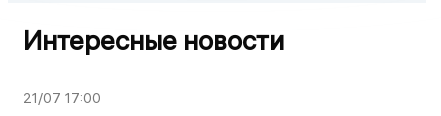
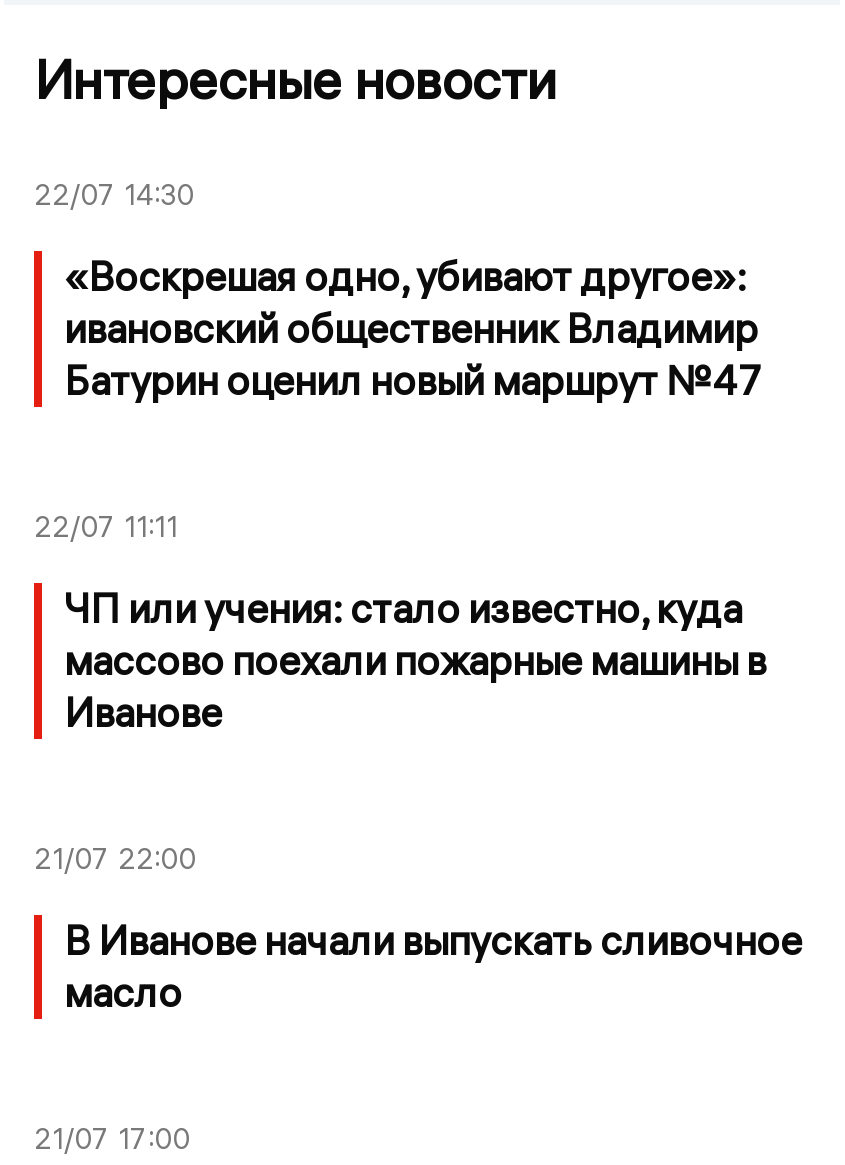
+ 22/07 14:30
+ «Воскрешая одно, убивают другое»:
+ ивановский общественник Владимир
+ Батурин оценил новый маршрут №47
+ 22/07 11:11
+ ЧП или учения: стало известно, куда
+ массово поехали пожарные машины в
+ Иванове
+ 21/07 22:00
+ В Иванове начали выпускать сливочное
+ масло
